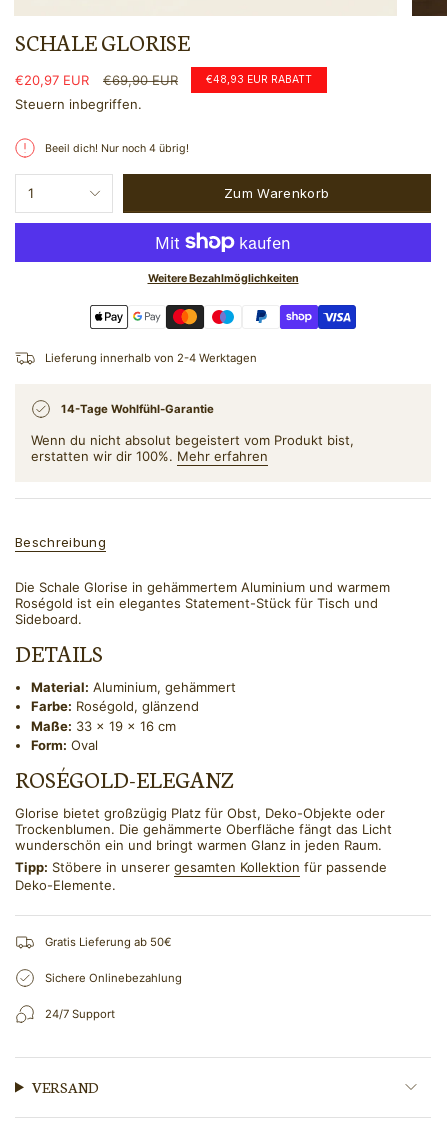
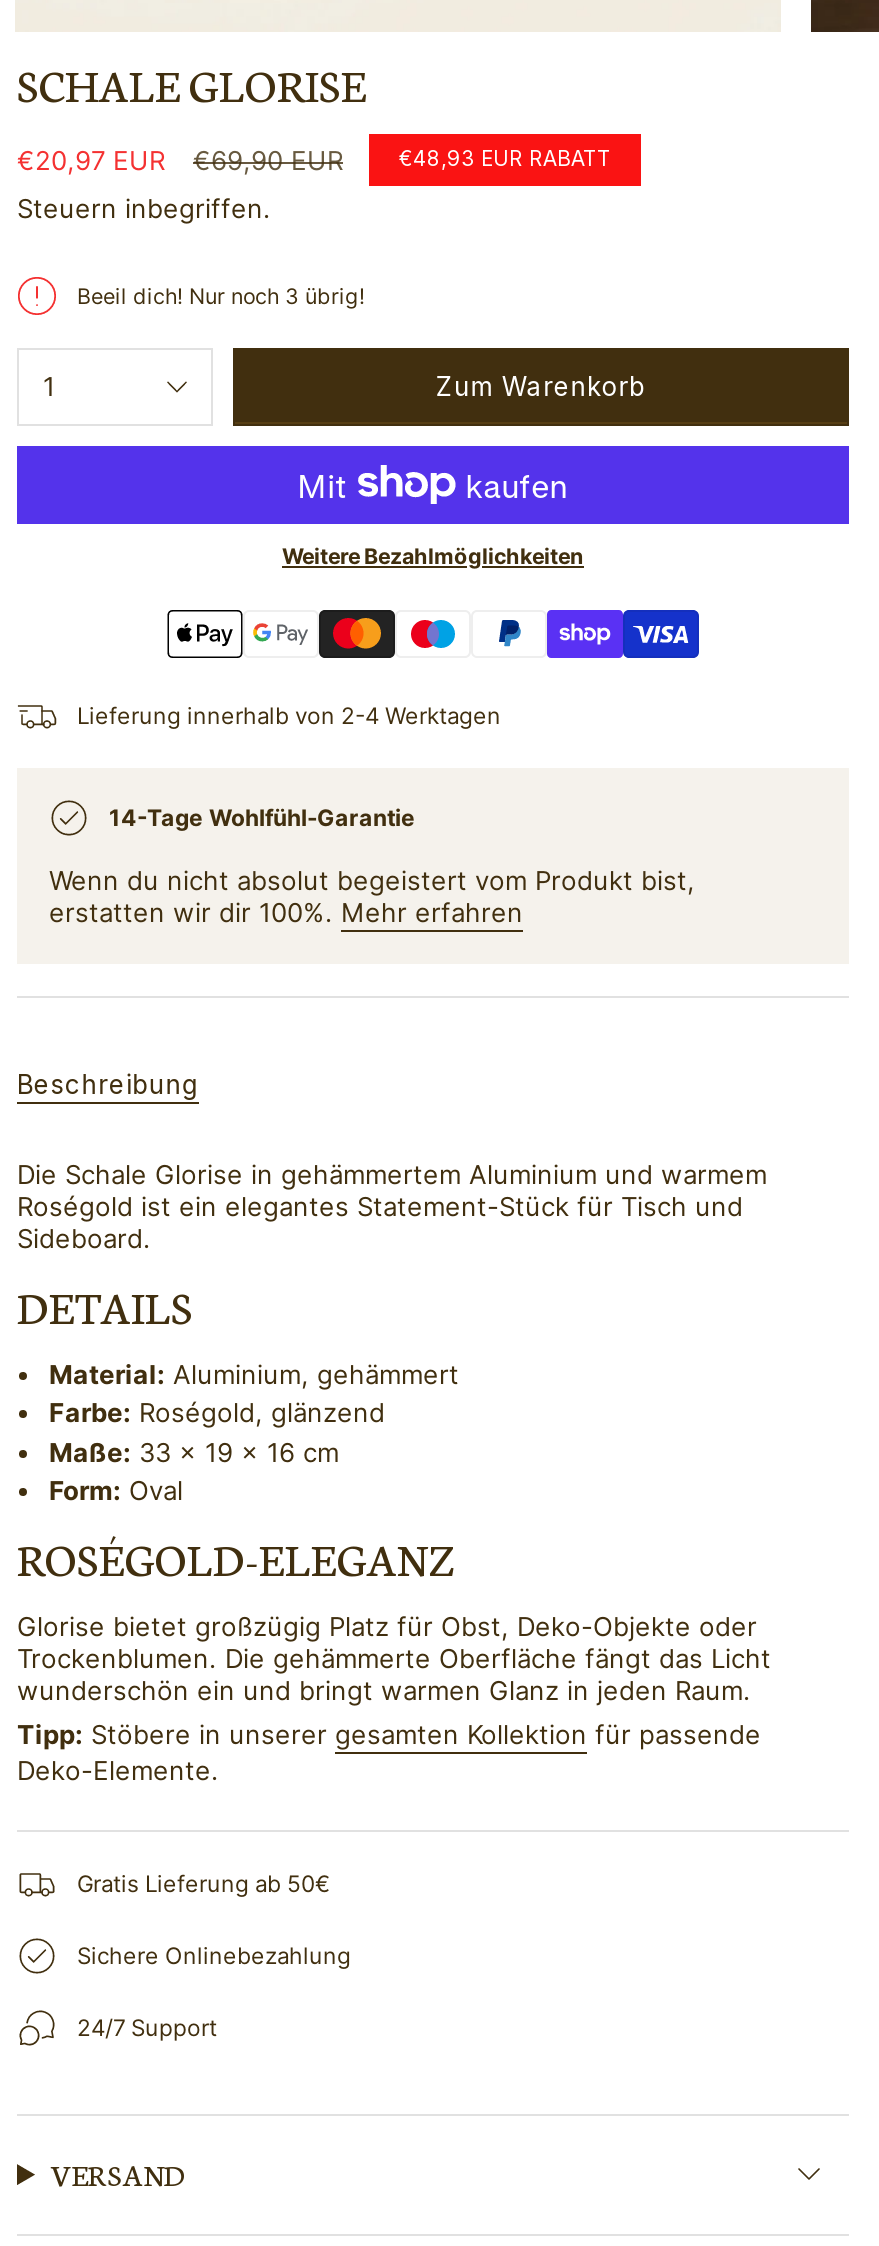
- Beeil dich! Nur noch 4 übrig!
+ Beeil dich! Nur noch 3 übrig!
